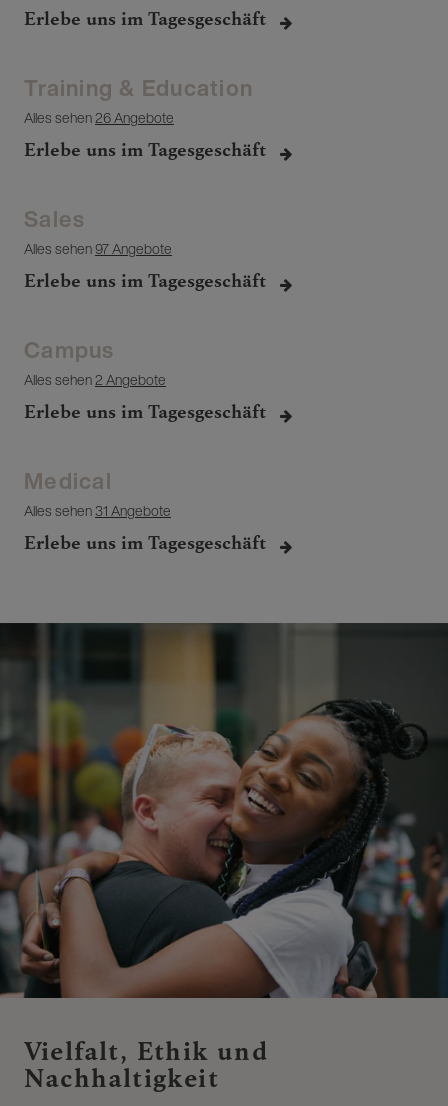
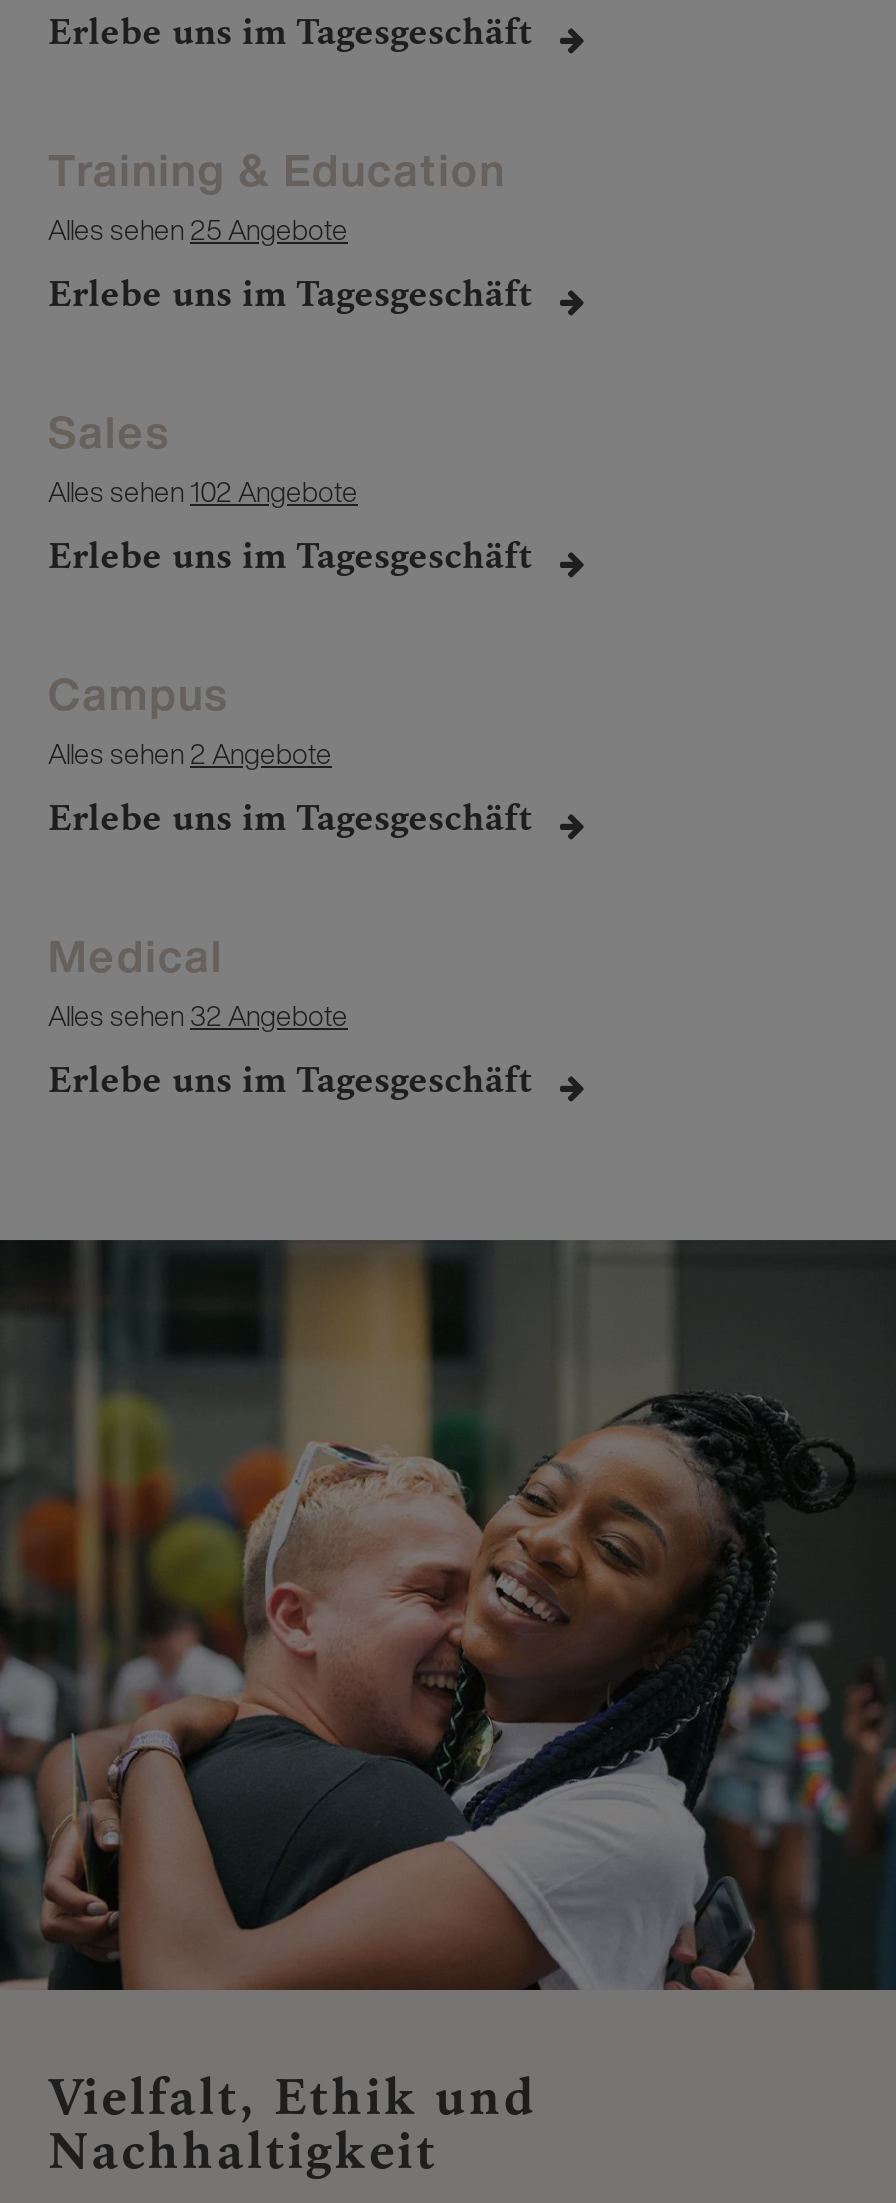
- Alles sehen 26 Angebote
+ Alles sehen 25 Angebote

- Alles sehen 97 Angebote
+ Alles sehen 102 Angebote

- Alles sehen 31 Angebote
+ Alles sehen 32 Angebote
